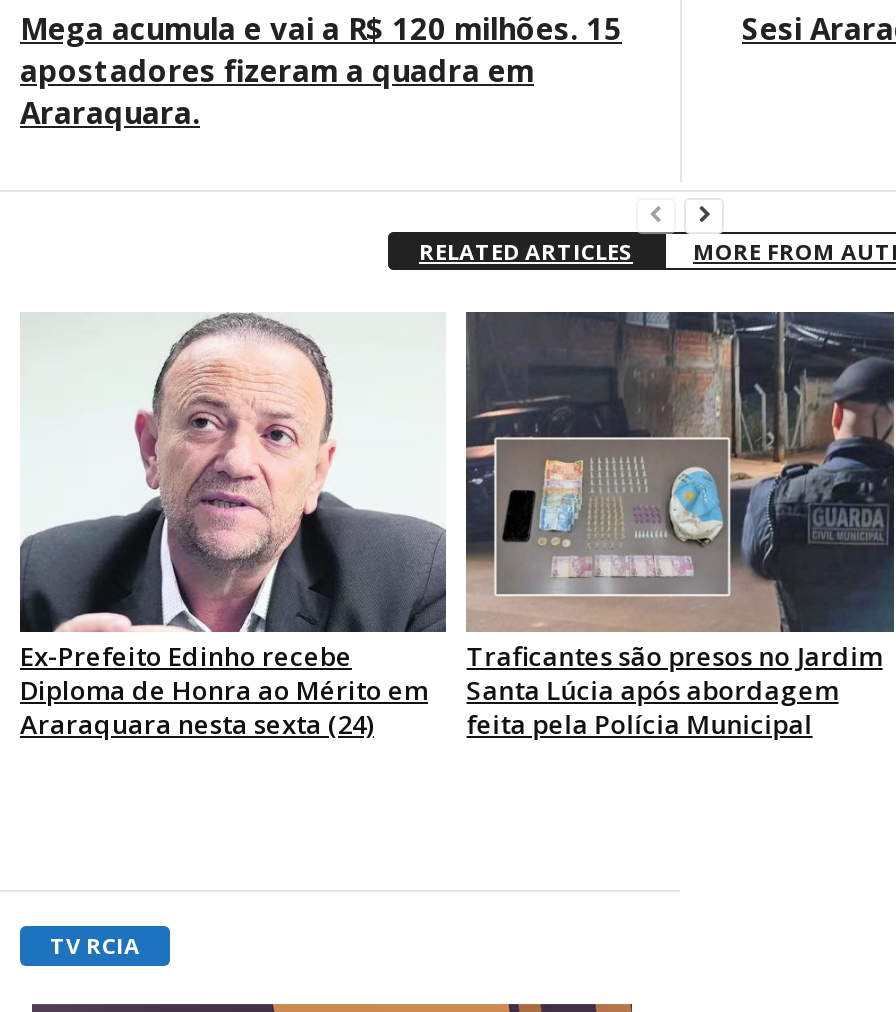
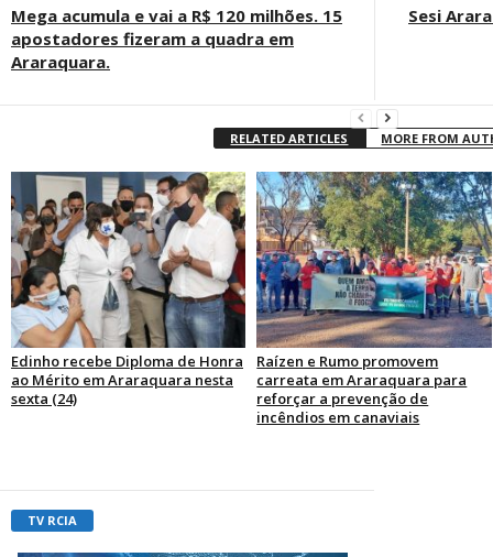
- [image]
- Ex-Prefeito Edinho recebe
- Diploma de Honra ao Mérito em
- Araraquara nesta sexta (24)
+ [image]
+ Edinho recebe Diploma de Honra
+ ao Mérito em Araraquara nesta
+ sexta (24)

- [image]
- Traficantes são presos no Jardim
- Santa Lúcia após abordagem
- feita pela Polícia Municipal
+ [image]
+ Raízen e Rumo promovem
+ carreata em Araraquara para
+ reforçar a prevenção de
+ incêndios em canaviais
